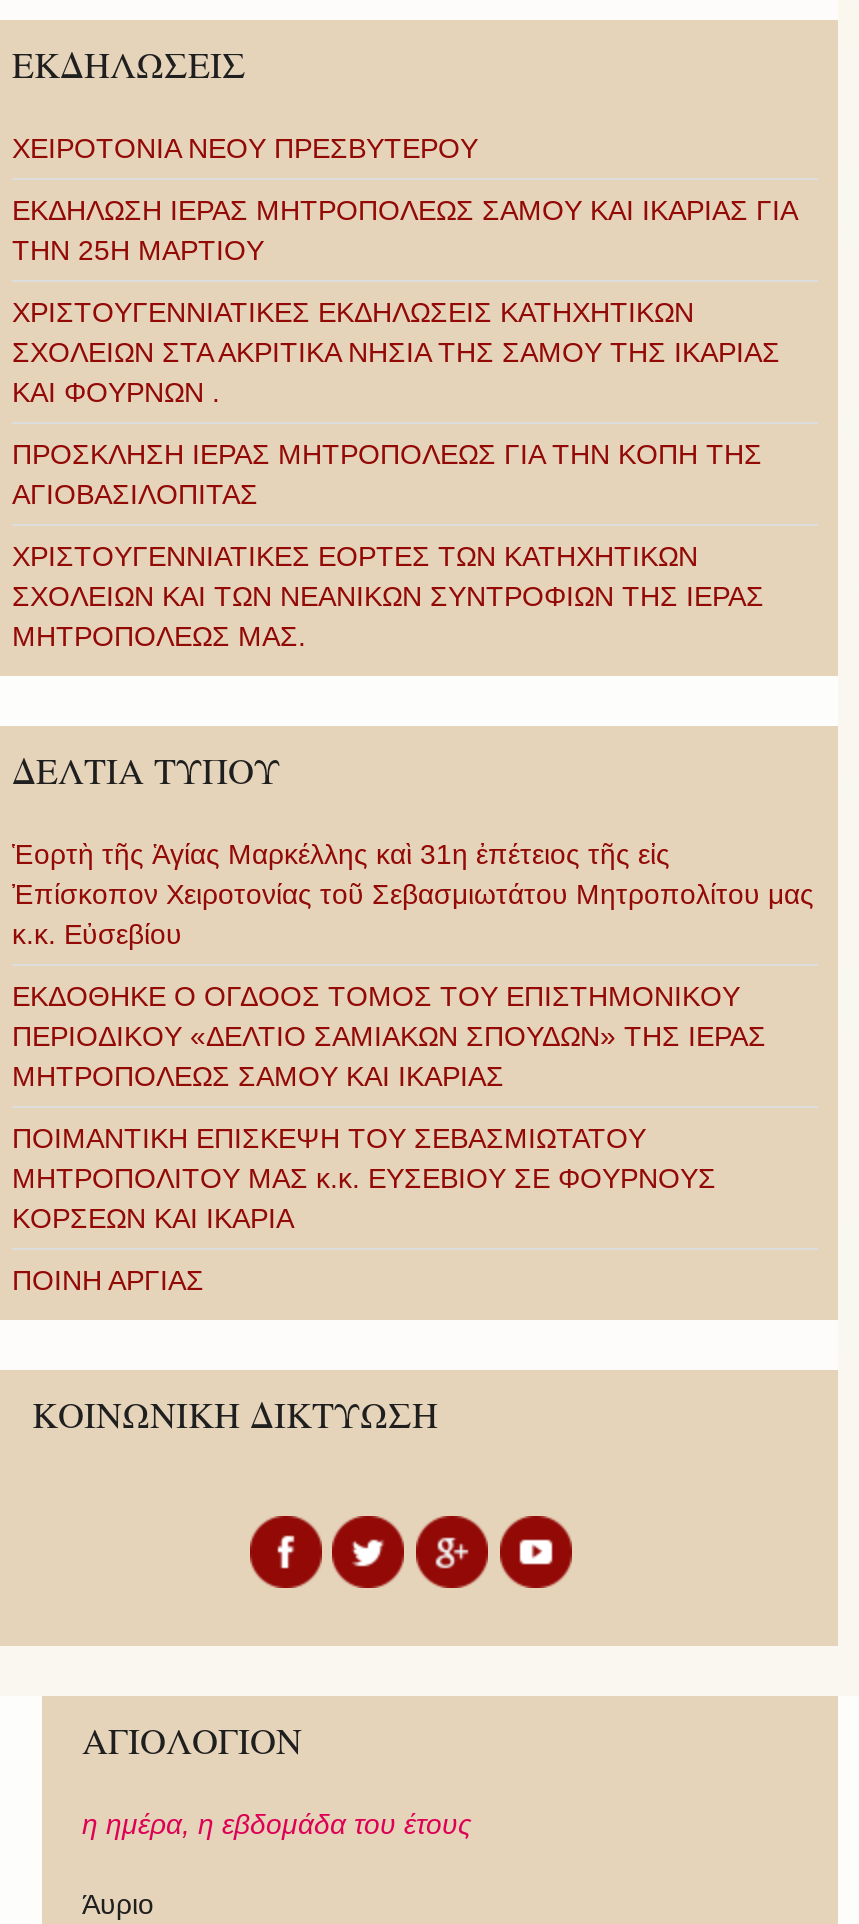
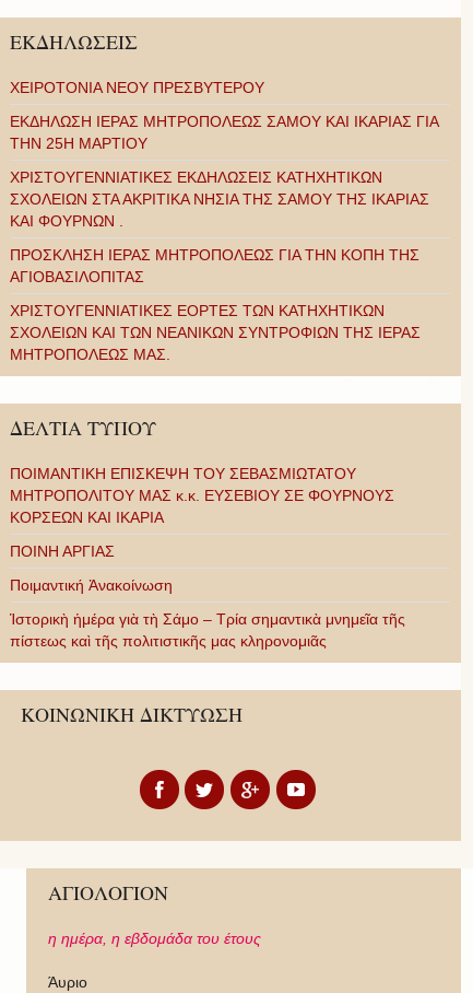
- Ἑορτὴ τῆς Ἁγίας Μαρκέλλης καὶ 31η ἐπέτειος τῆς εἰς
- Ἐπίσκοπον Χειροτονίας τοῦ Σεβασμιωτάτου Μητροπολίτου μας
- κ.κ. Εὐσεβίου
- ΕΚΔΟΘΗΚΕ Ο ΟΓΔΟΟΣ ΤΟΜΟΣ ΤΟΥ ΕΠΙΣΤΗΜΟΝΙΚΟΥ
- ΠΕΡΙΟΔΙΚΟΥ «ΔΕΛΤΙΟ ΣΑΜΙΑΚΩΝ ΣΠΟΥΔΩΝ» ΤΗΣ ΙΕΡΑΣ
- ΜΗΤΡΟΠΟΛΕΩΣ ΣΑΜΟΥ ΚΑΙ ΙΚΑΡΙΑΣ

moved up: ΠΟΙΜΑΝΤΙΚΗ ΕΠΙΣΚΕΨΗ ΤΟΥ ΣΕΒΑΣΜΙΩΤΑΤΟΥ | ΜΗΤΡΟΠΟΛΙΤΟΥ ΜΑΣ κ.κ. ΕΥΣΕΒΙΟΥ ΣΕ ΦΟΥΡΝΟΥΣ | ΚΟΡΣΕΩΝ ΚΑΙ ΙΚΑΡΙΑ | ΠΟΙΝΗ ΑΡΓΙΑΣ

+ Ποιμαντική Ἀνακοίνωση
+ Ἱστορικὴ ἡμέρα γιὰ τὴ Σάμο – Τρία σημαντικὰ μνημεῖα τῆς
+ πίστεως καὶ τῆς πολιτιστικῆς μας κληρονομιᾶς
